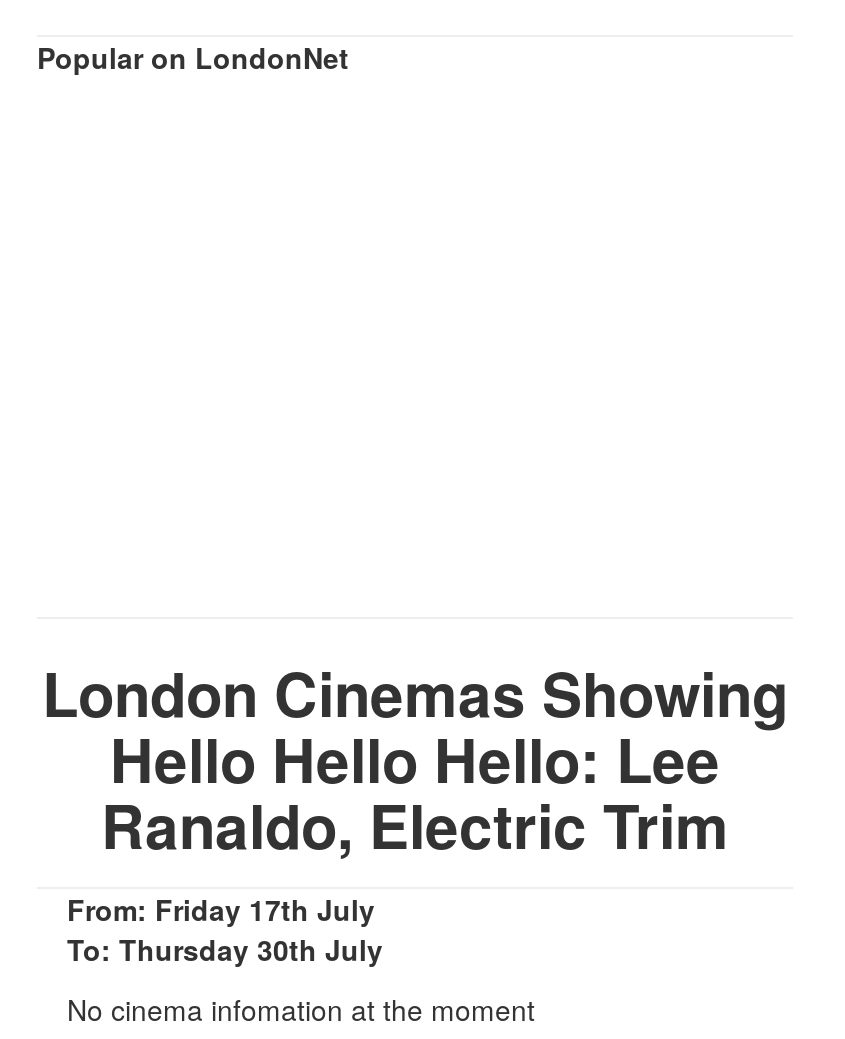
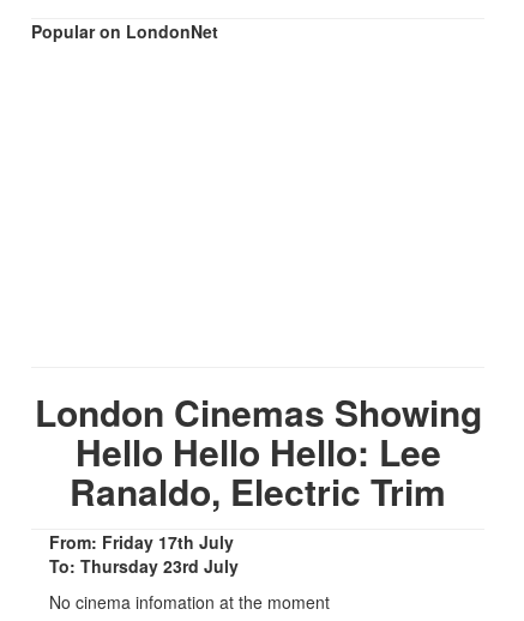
- To: Thursday 30th July
+ To: Thursday 23rd July
